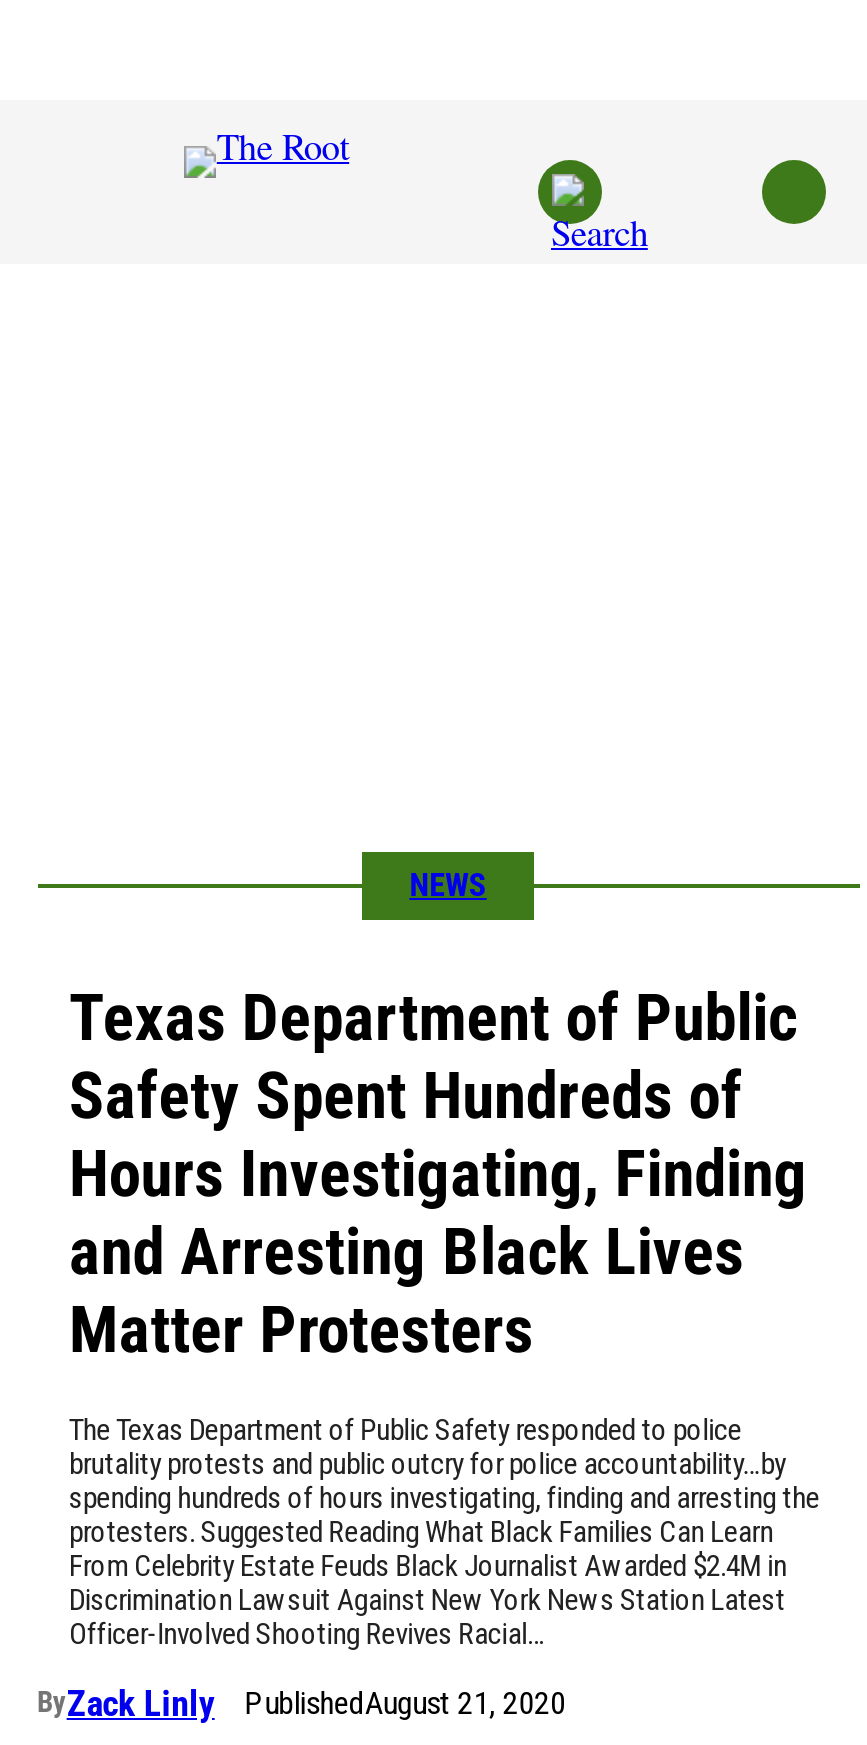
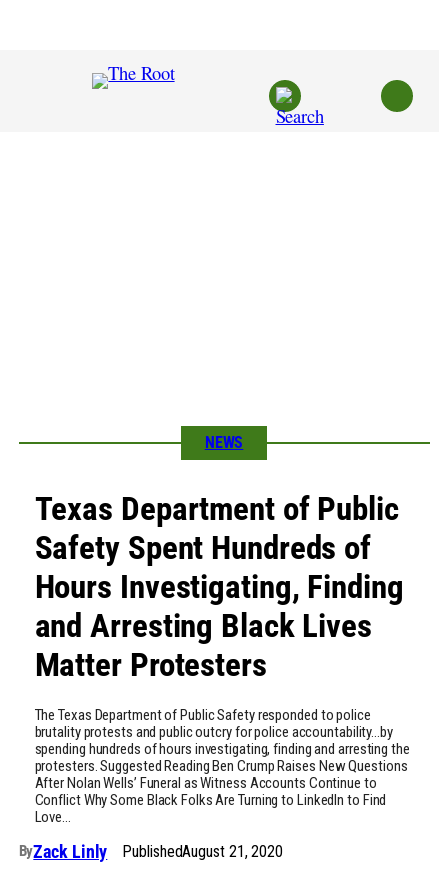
- protesters. Suggested Reading What Black Families Can Learn
- From Celebrity Estate Feuds Black Journalist Awarded $2.4M in
- Discrimination Lawsuit Against New York News Station Latest
- Officer-Involved Shooting Revives Racial…
+ protesters. Suggested Reading Ben Crump Raises New Questions
+ After Nolan Wells’ Funeral as Witness Accounts Continue to
+ Conflict Why Some Black Folks Are Turning to LinkedIn to Find
+ Love…
